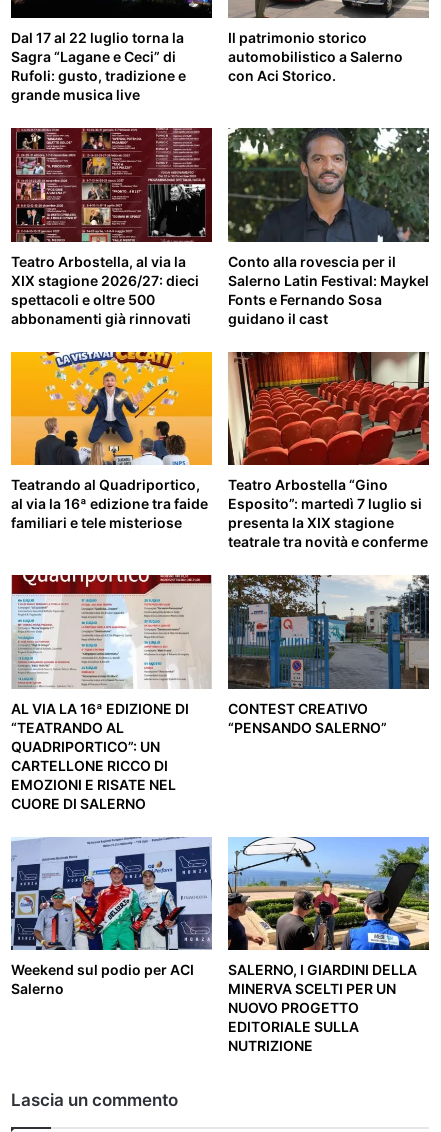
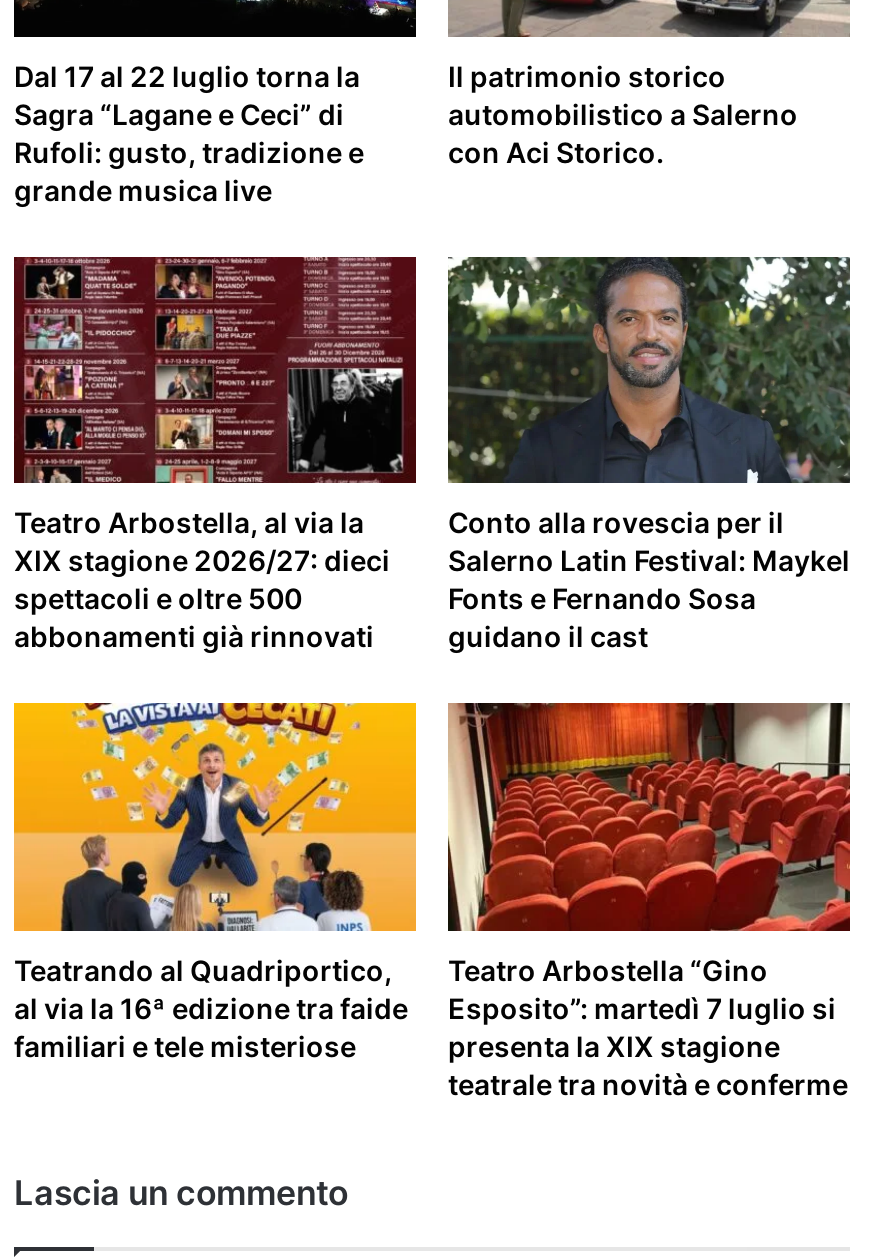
- [image]
- AL VIA LA 16ª EDIZIONE DI
- “TEATRANDO AL
- QUADRIPORTICO”: UN
- CARTELLONE RICCO DI
- EMOZIONI E RISATE NEL
- CUORE DI SALERNO

- [image]
- CONTEST CREATIVO
- “PENSANDO SALERNO”

- [image]
- Weekend sul podio per ACI
- Salerno

- [image]
- SALERNO, I GIARDINI DELLA
- MINERVA SCELTI PER UN
- NUOVO PROGETTO
- EDITORIALE SULLA
- NUTRIZIONE
